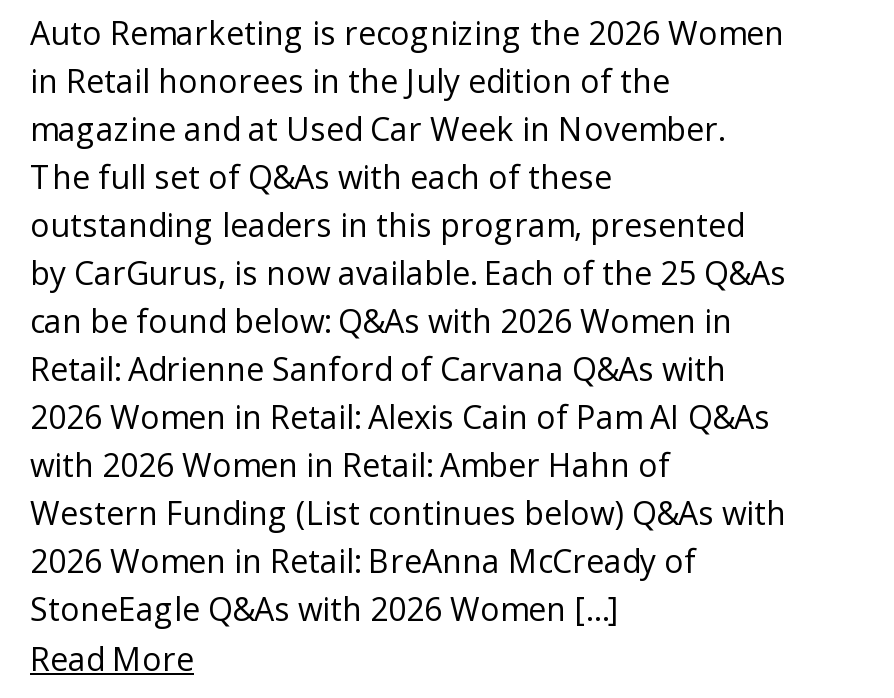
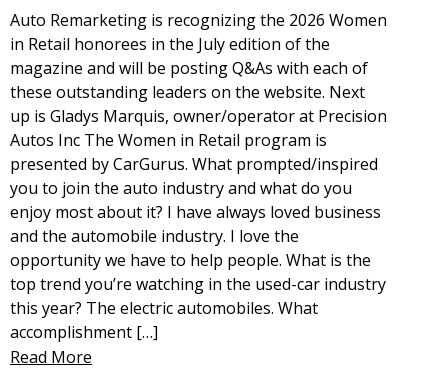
- magazine and at Used Car Week in November.
- The full set of Q&As with each of these
- outstanding leaders in this program, presented
- by CarGurus, is now available. Each of the 25 Q&As
- can be found below: Q&As with 2026 Women in
- Retail: Adrienne Sanford of Carvana Q&As with
- 2026 Women in Retail: Alexis Cain of Pam AI Q&As
- with 2026 Women in Retail: Amber Hahn of
- Western Funding (List continues below) Q&As with
- 2026 Women in Retail: BreAnna McCready of
- StoneEagle Q&As with 2026 Women […]
+ magazine and will be posting Q&As with each of
+ these outstanding leaders on the website. Next
+ up is Gladys Marquis, owner/operator at Precision
+ Autos Inc The Women in Retail program is
+ presented by CarGurus. What prompted/inspired
+ you to join the auto industry and what do you
+ enjoy most about it? I have always loved business
+ and the automobile industry. I love the
+ opportunity we have to help people. What is the
+ top trend you’re watching in the used-car industry
+ this year? The electric automobiles. What
+ accomplishment […]
